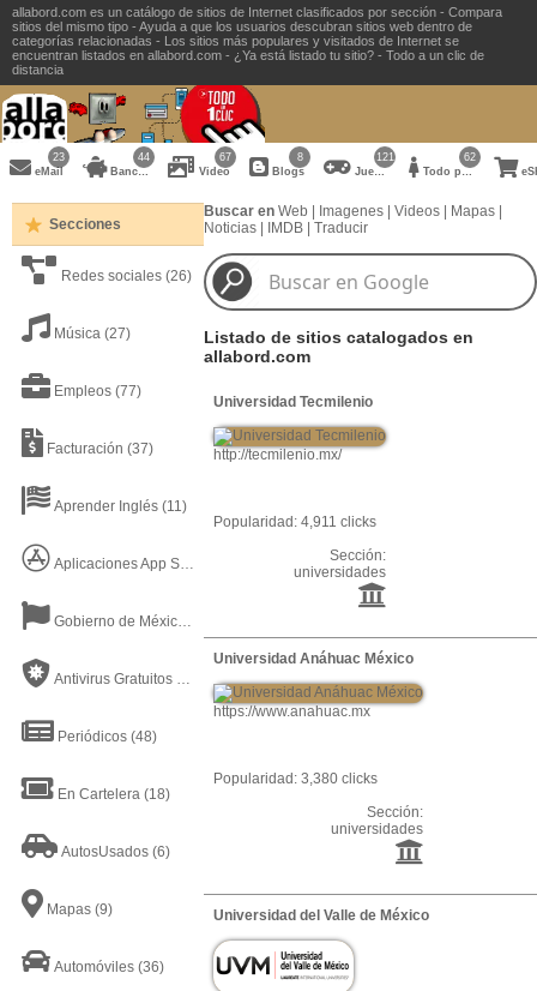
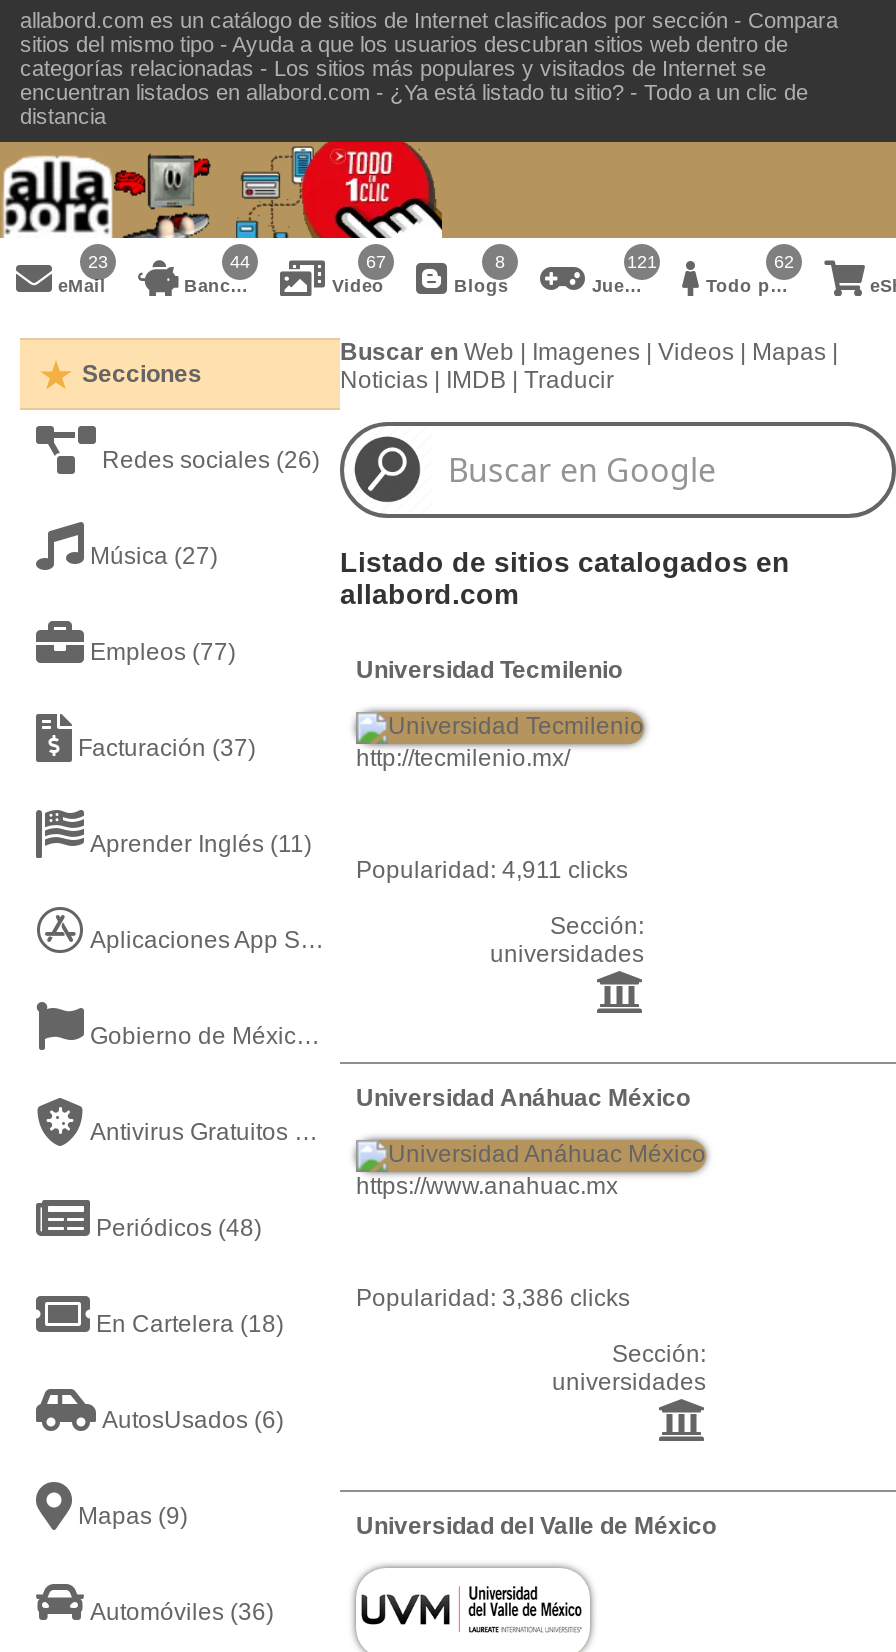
- Popularidad: 3,380 clicks
+ Popularidad: 3,386 clicks
